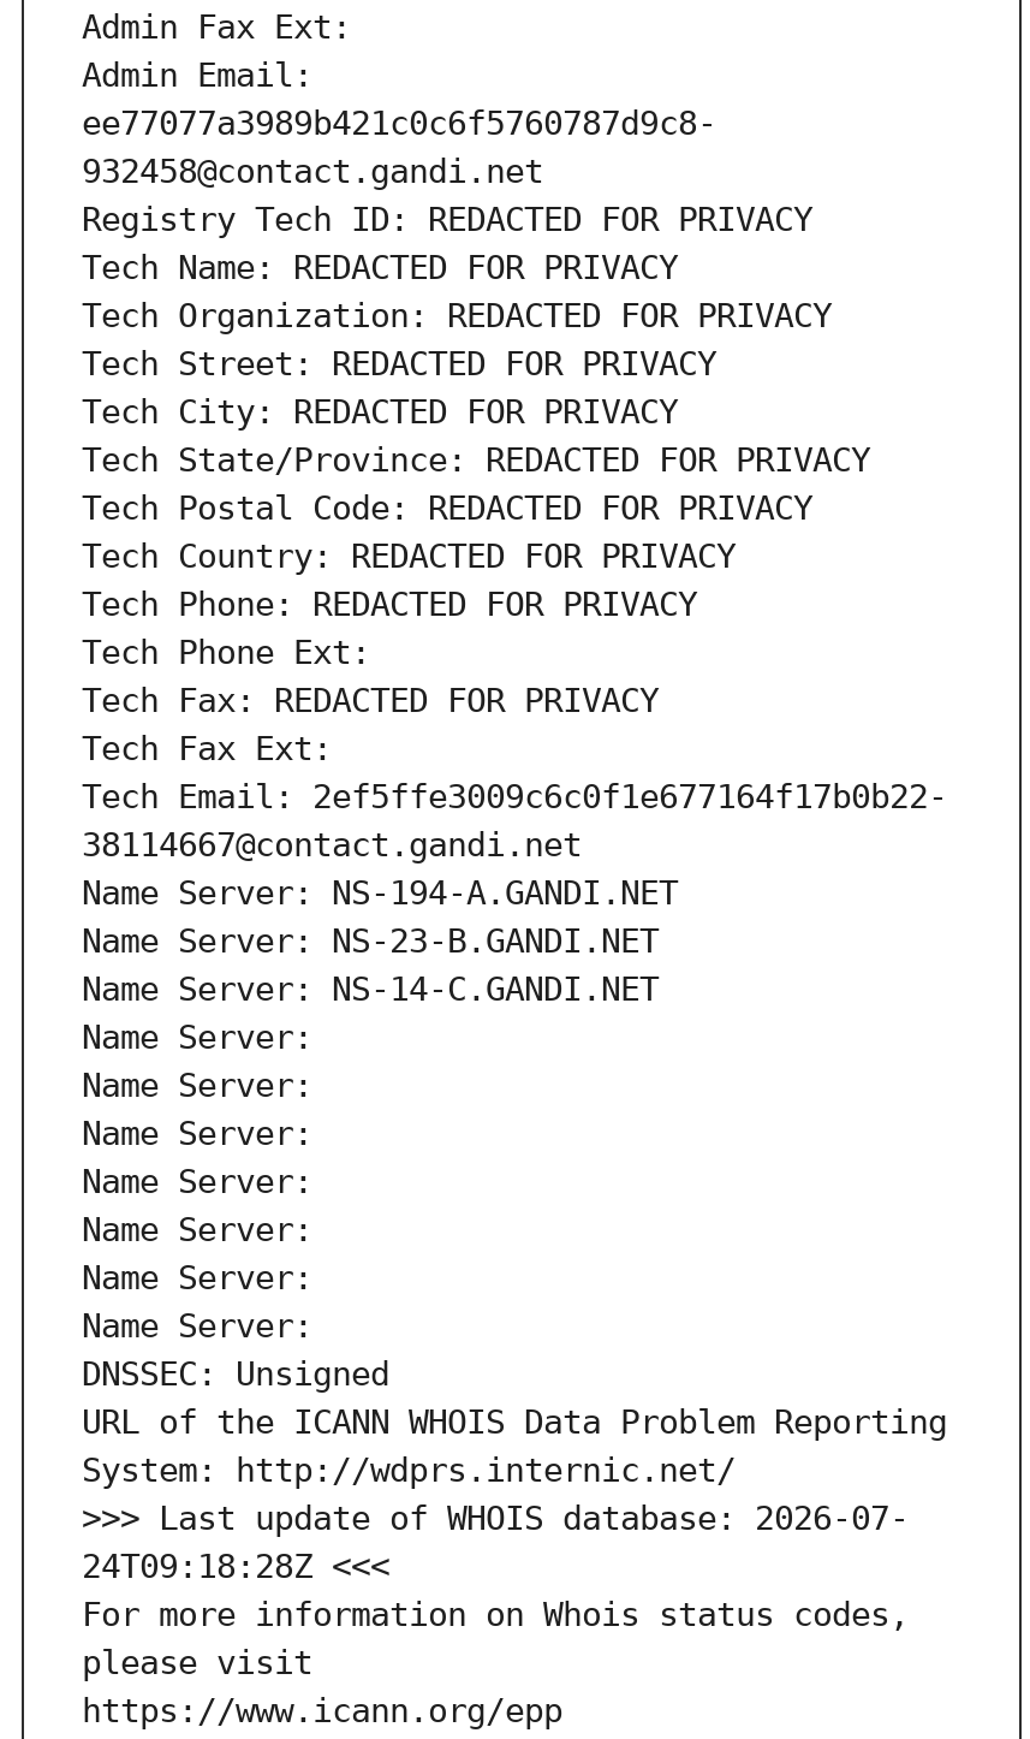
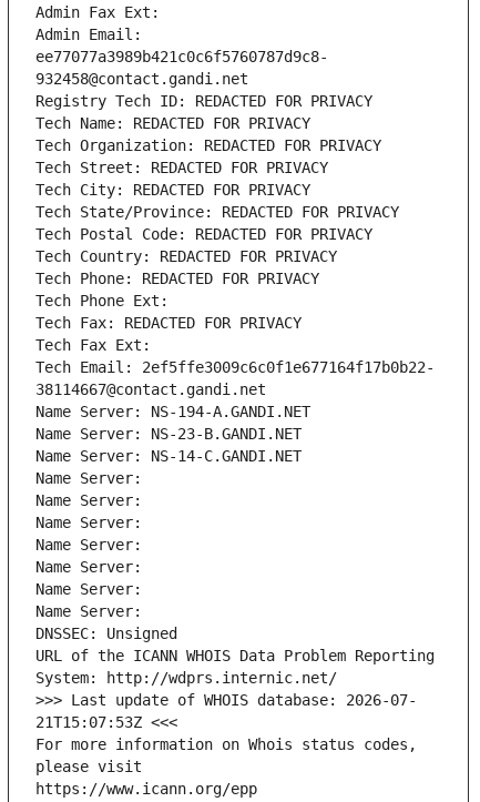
- 24T09:18:28Z <<<
+ 21T15:07:53Z <<<
